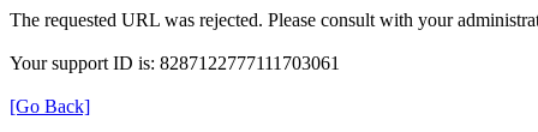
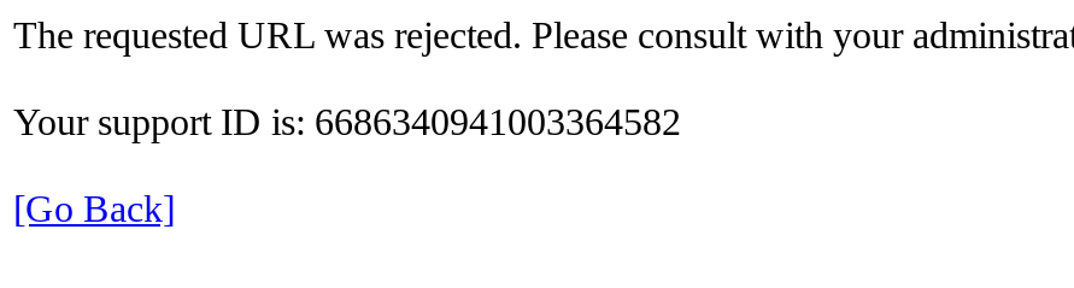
- Your support ID is: 8287122777111703061
+ Your support ID is: 6686340941003364582
